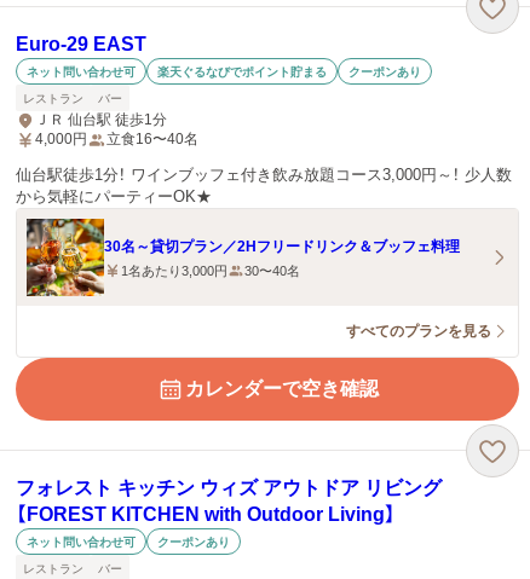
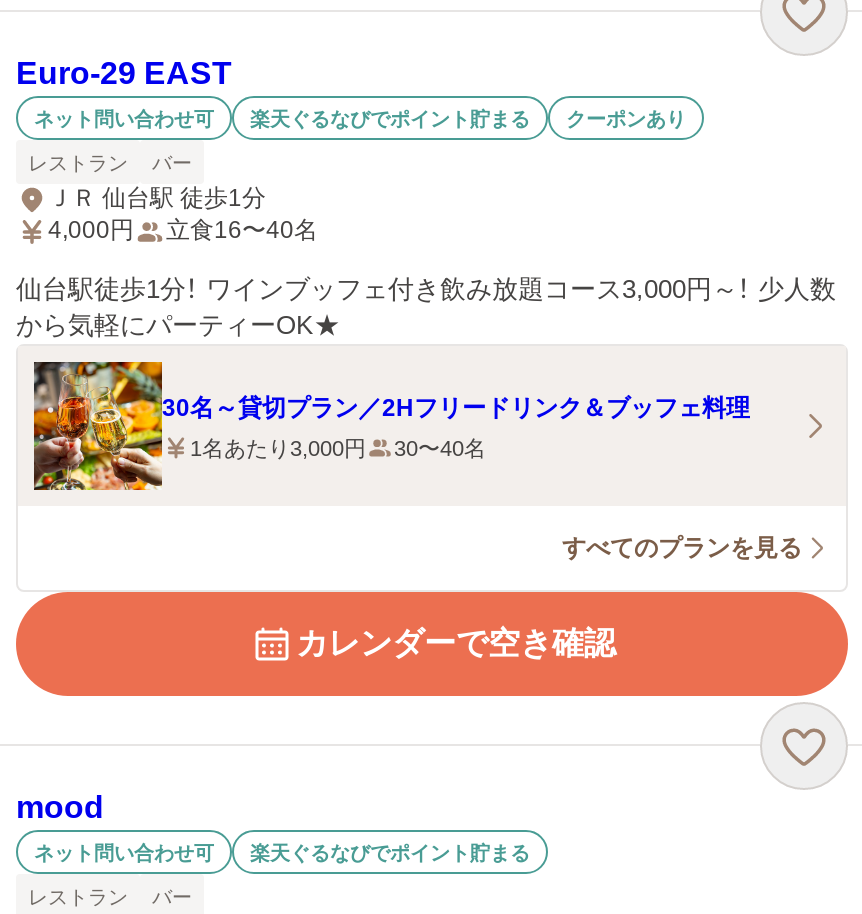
- フォレスト キッチン ウィズ アウトドア リビング
- 【FOREST KITCHEN with Outdoor Living】
+ mood

- クーポンあり
+ 楽天ぐるなびでポイント貯まる
